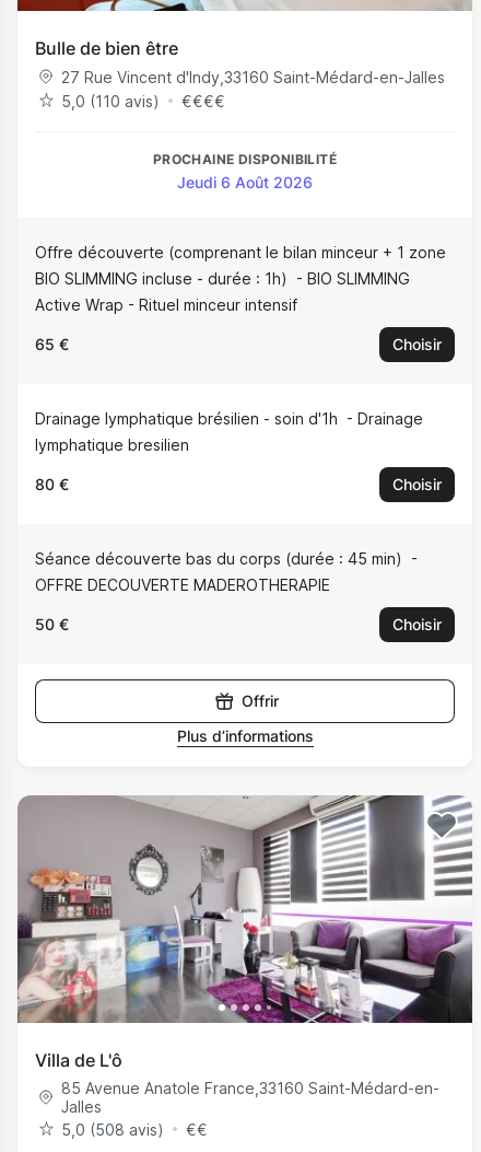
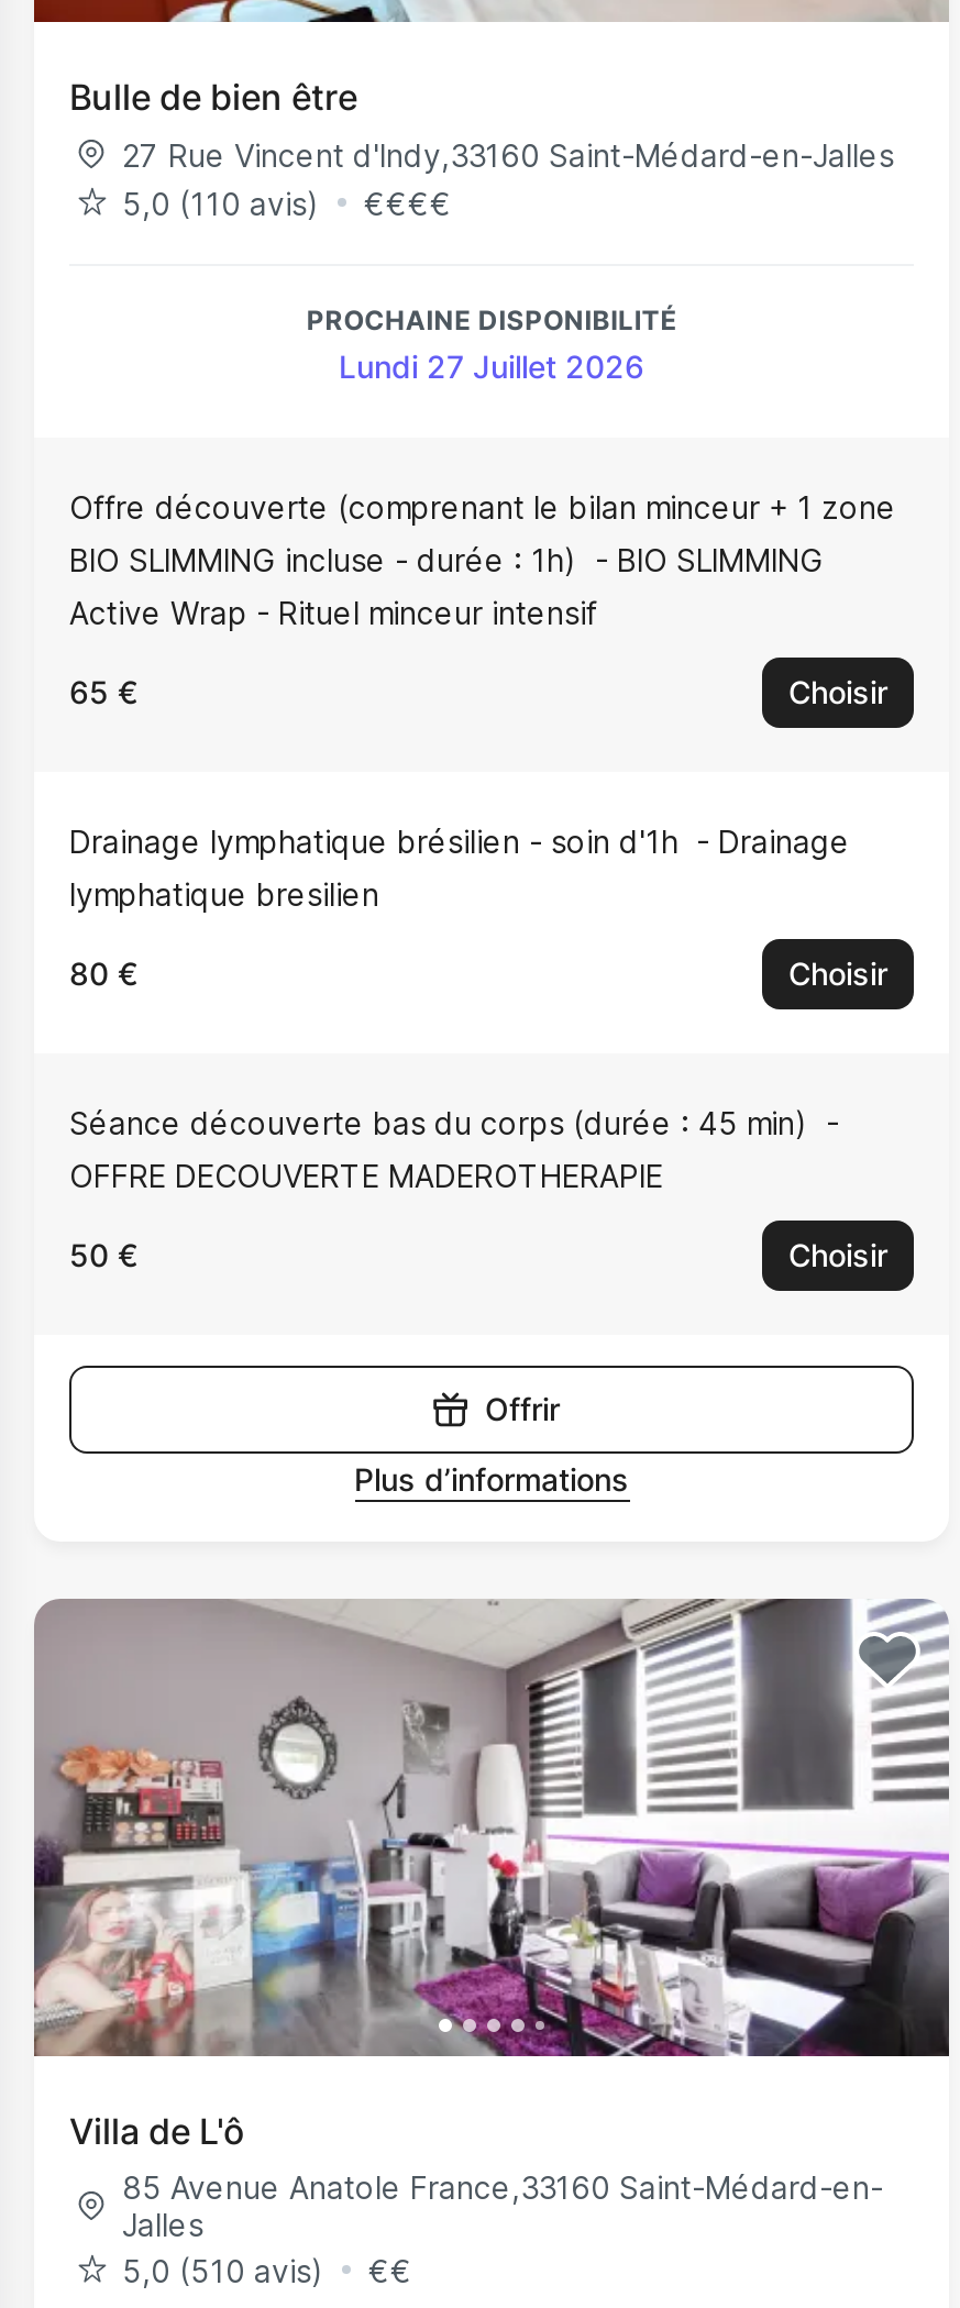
- Jeudi 6 Août 2026
+ Lundi 27 Juillet 2026

- 5,0 (508 avis)
+ 5,0 (510 avis)
